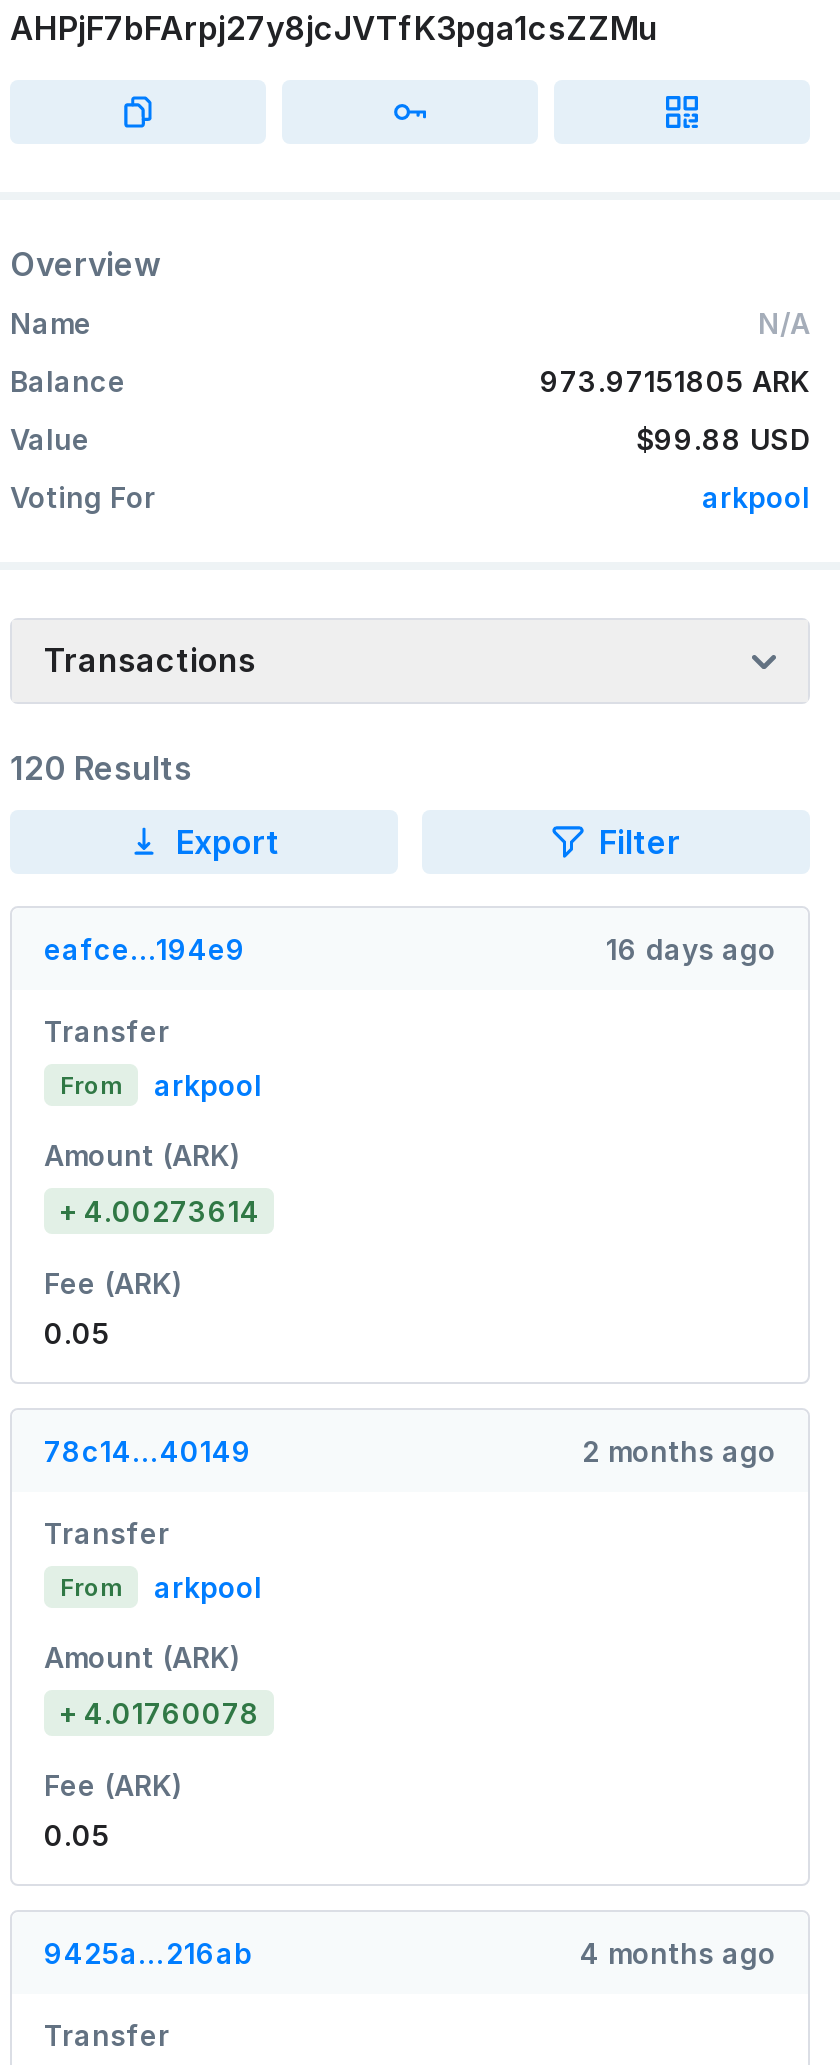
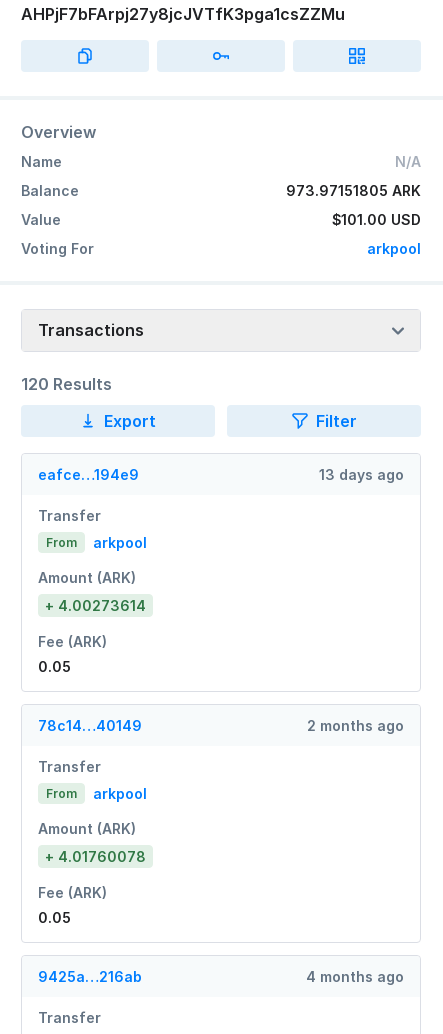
- $99.88 USD
+ $101.00 USD

- 16 days ago
+ 13 days ago
